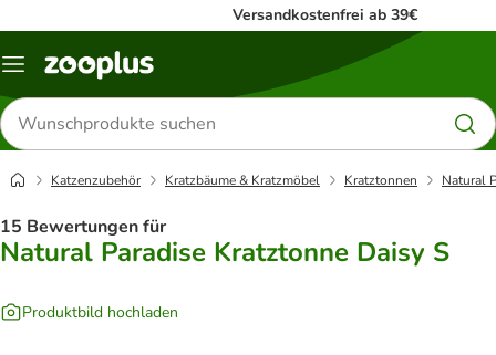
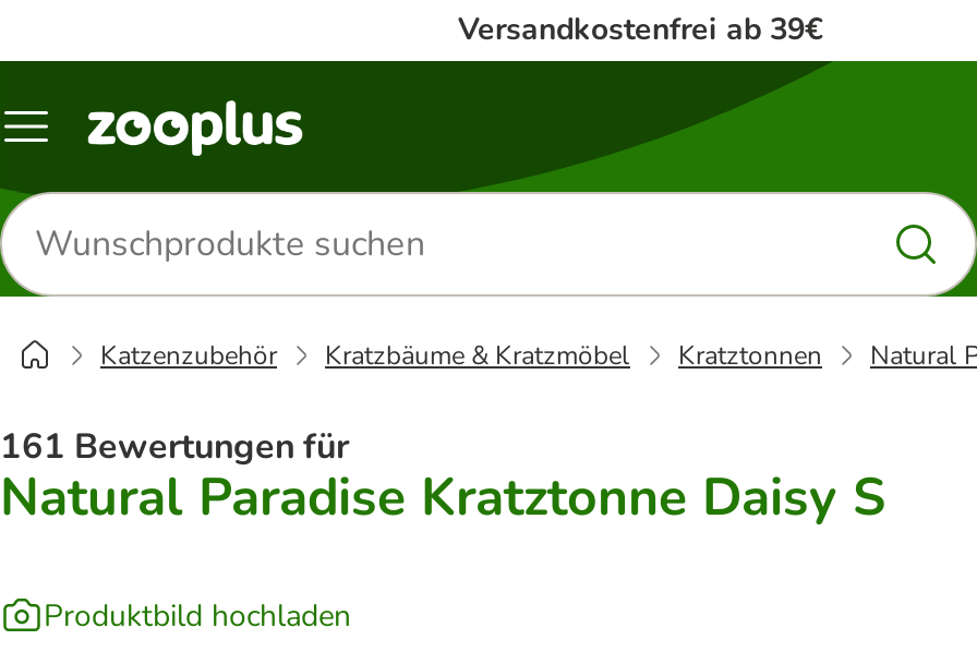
- 15 Bewertungen für
+ 161 Bewertungen für
